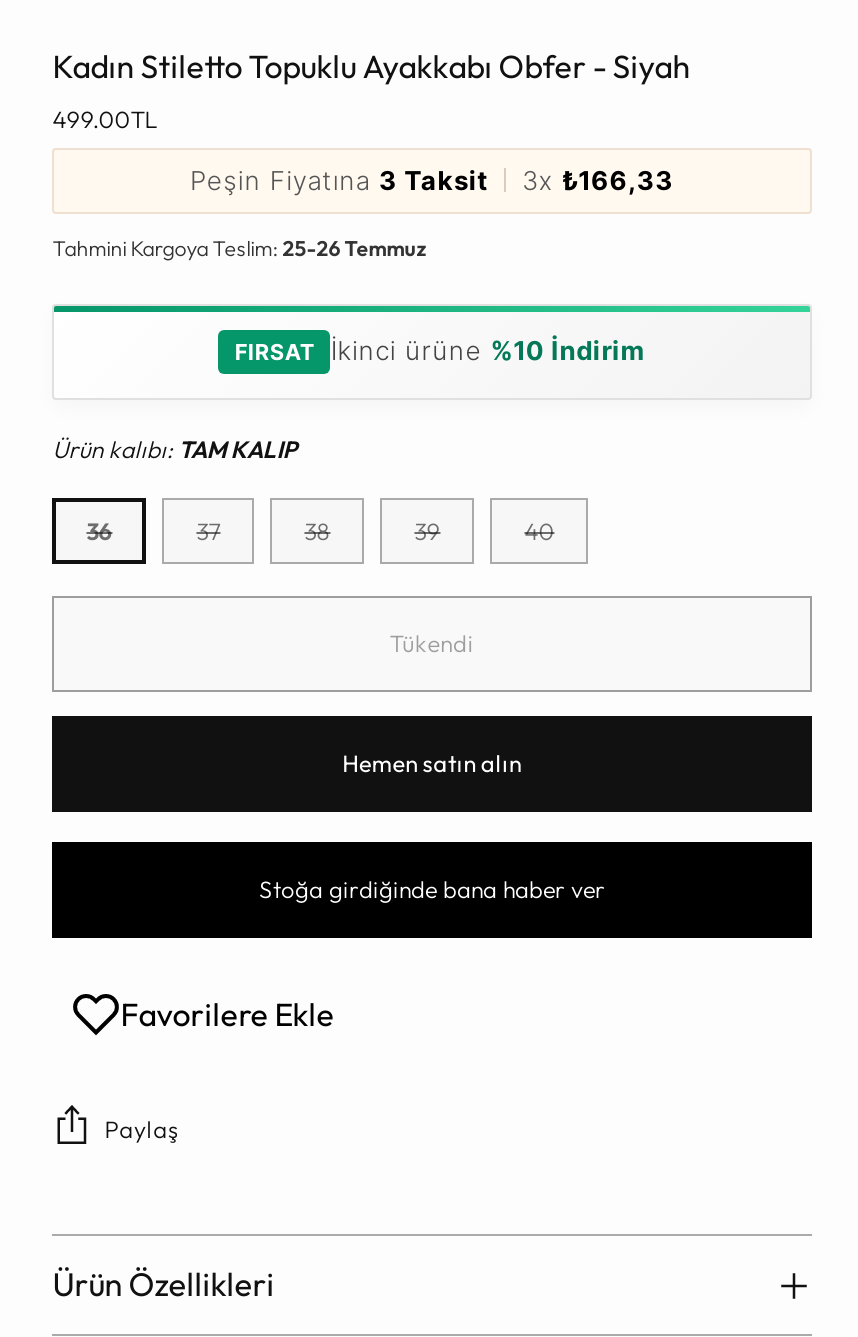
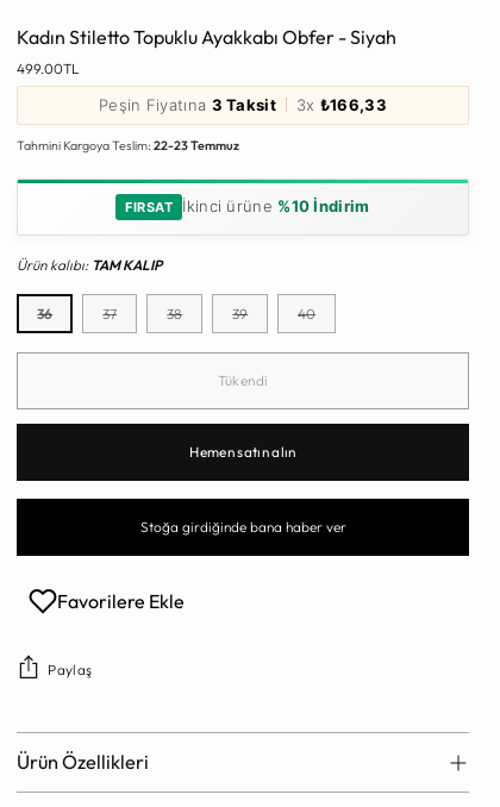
- Tahmini Kargoya Teslim: 25-26 Temmuz
+ Tahmini Kargoya Teslim: 22-23 Temmuz
